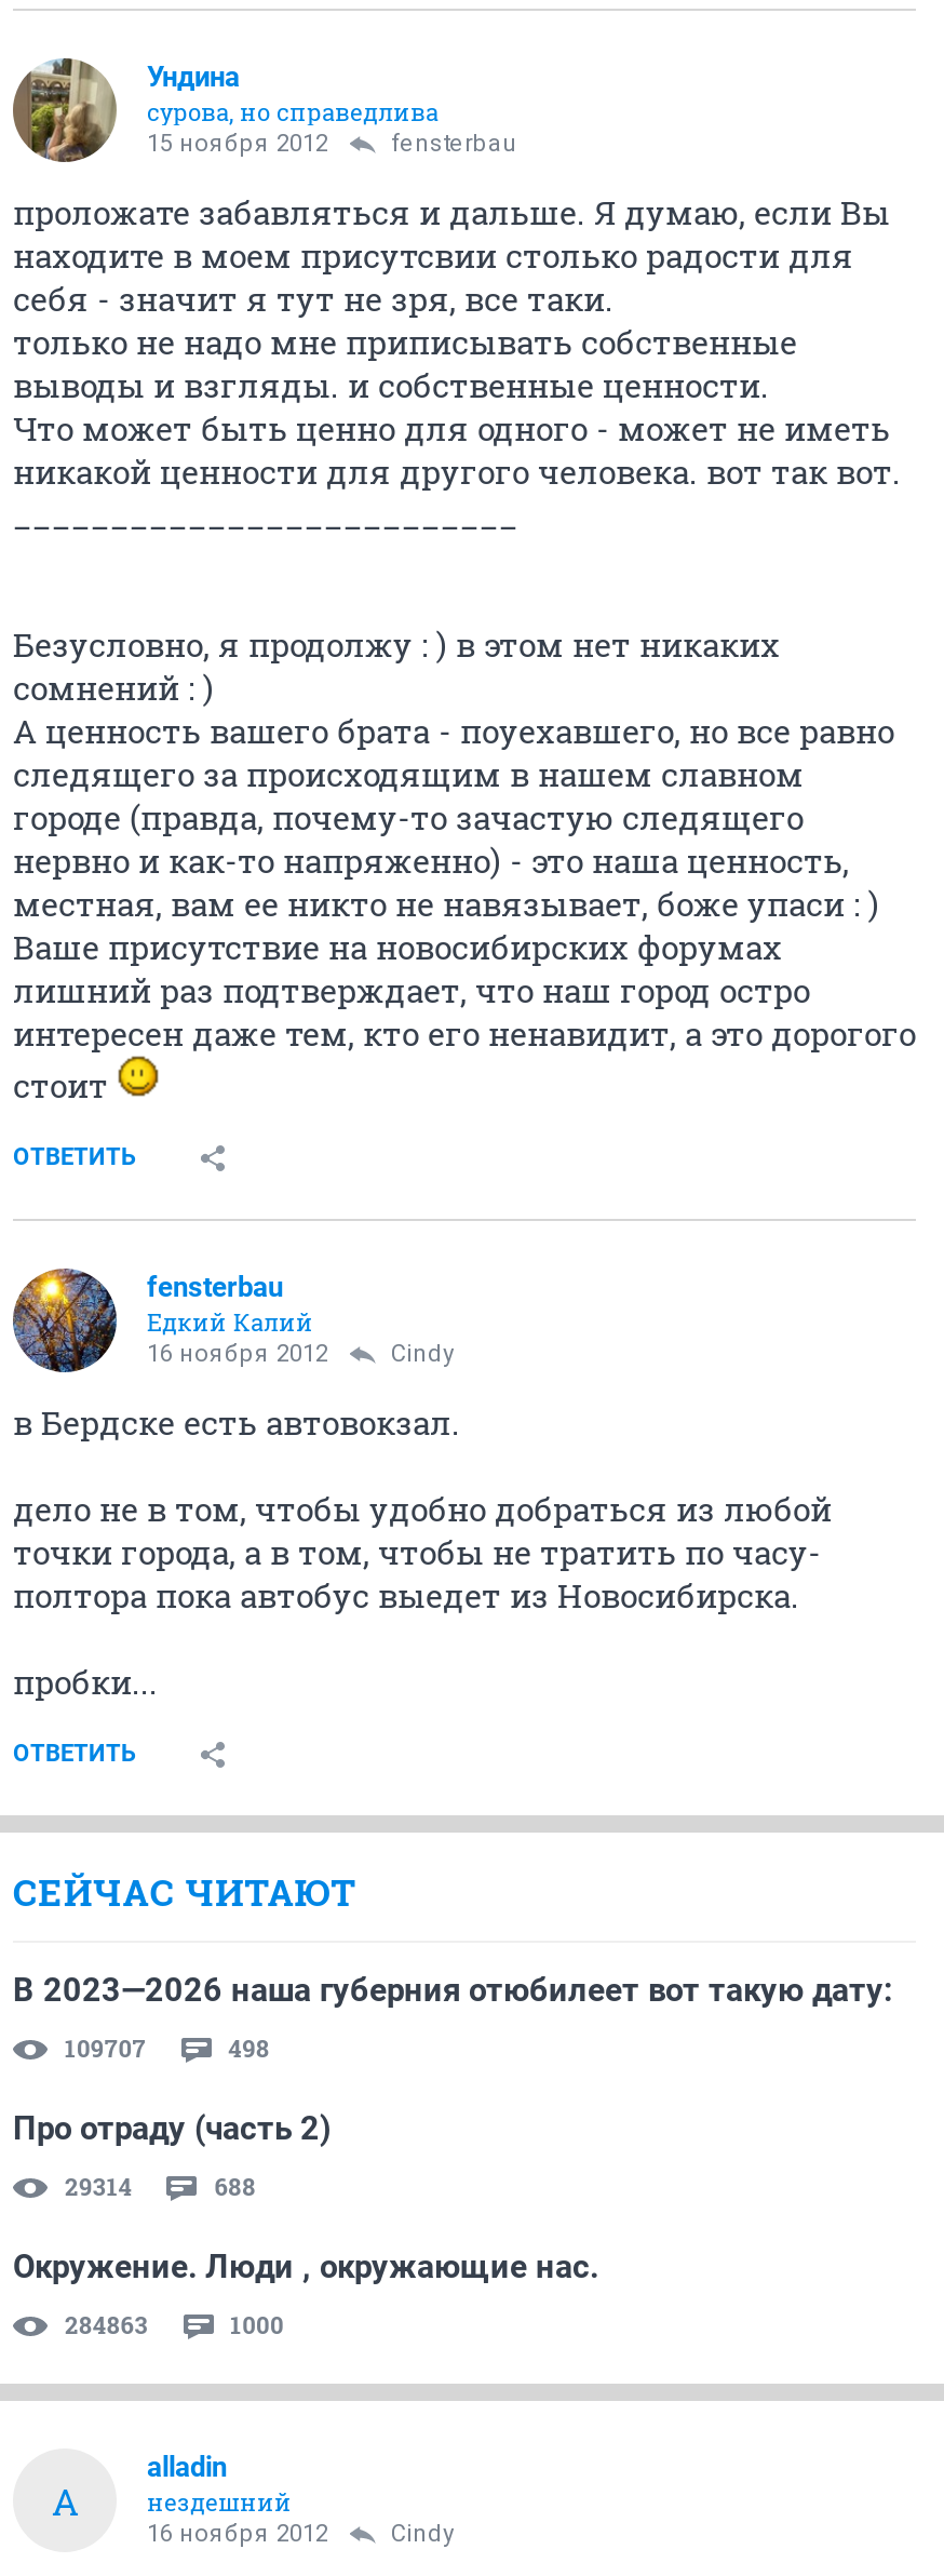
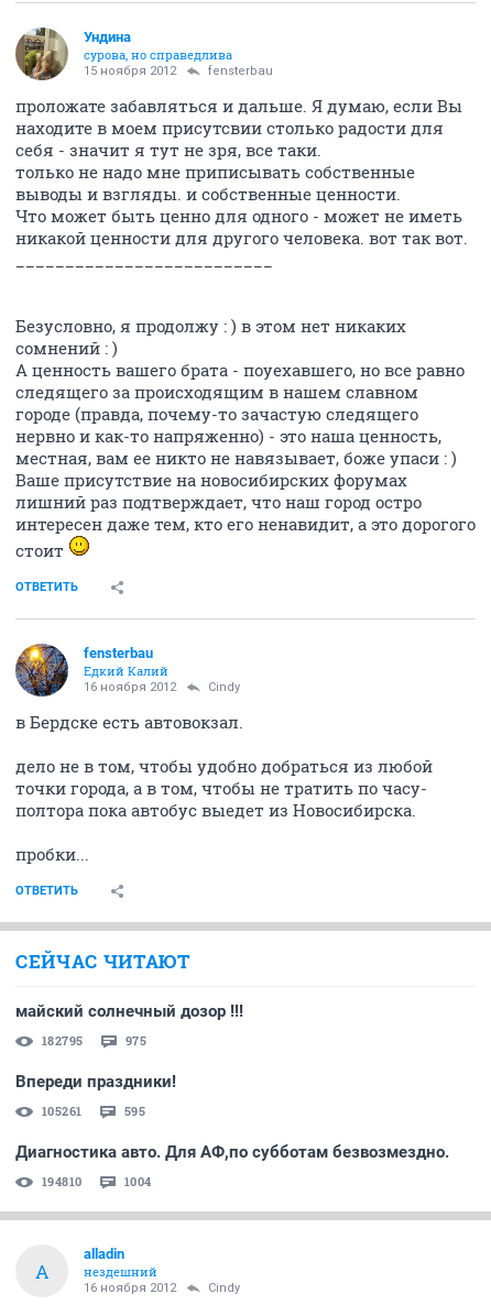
- В 2023—2026 наша губерния отюбилеет вот такую дату:
+ майский солнечный дозор !!!

- 109707
- 498
+ 182795
+ 975

- Про отраду (часть 2)
+ Впереди праздники!

- 29314
- 688
+ 105261
+ 595

- Окружение. Люди , окружающие нас.
+ Диагностика авто. Для АФ,по субботам безвозмездно.

- 284863
- 1000
+ 194810
+ 1004
